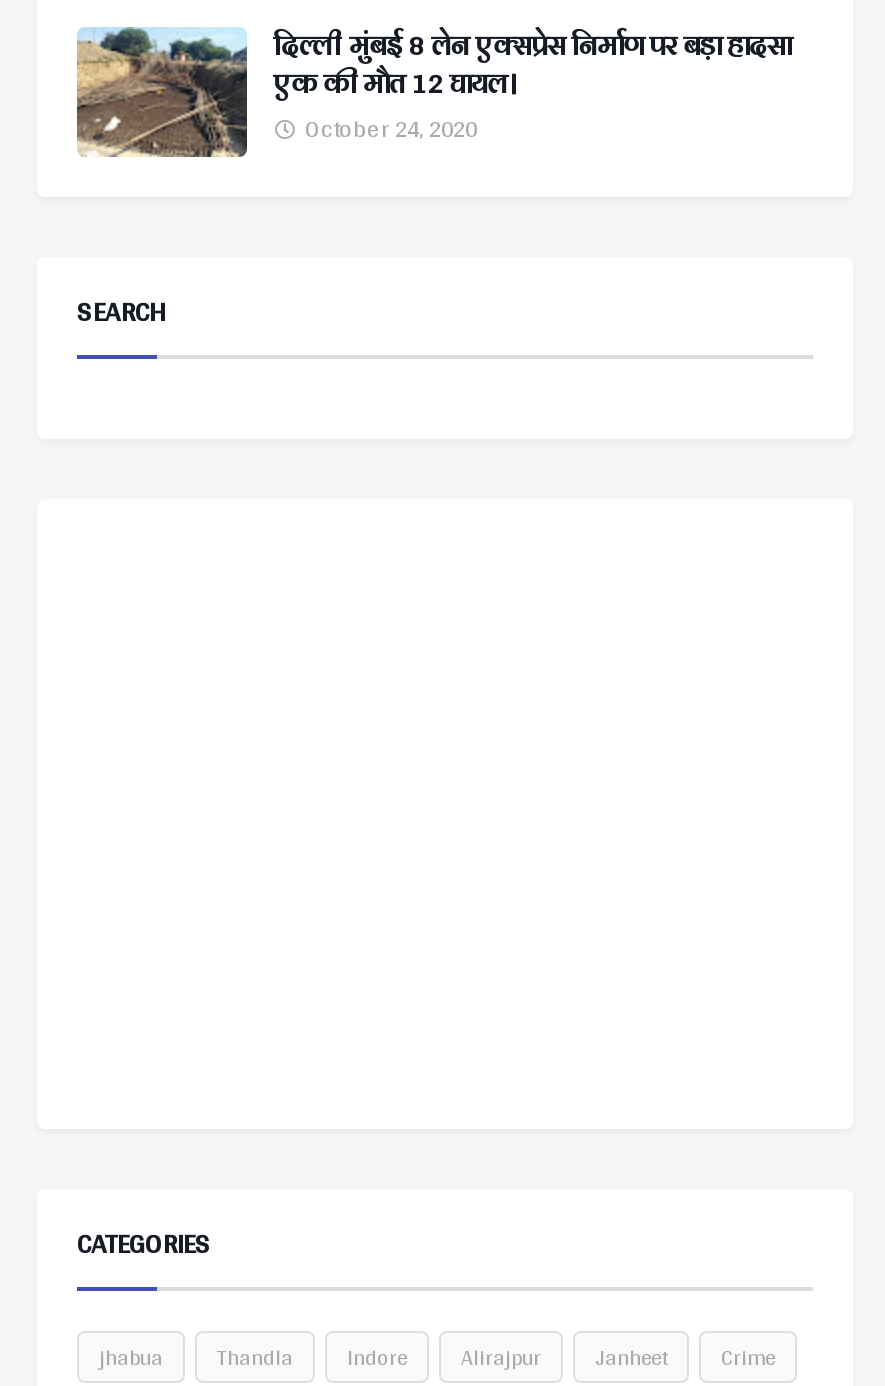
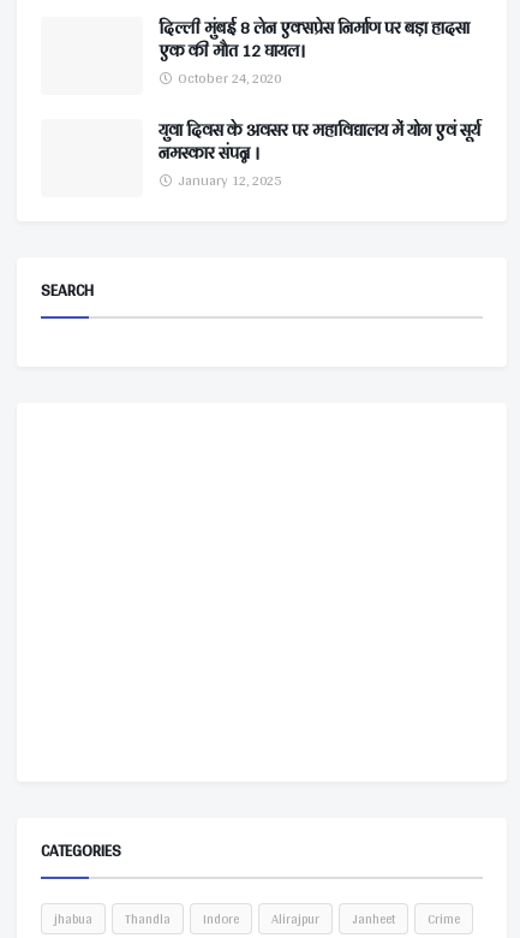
- [image]

+ युवा दिवस के अवसर पर महाविद्यालय में योग एवं सूर्य
+ नमस्कार संपन्न ।
+ January 12, 2025
